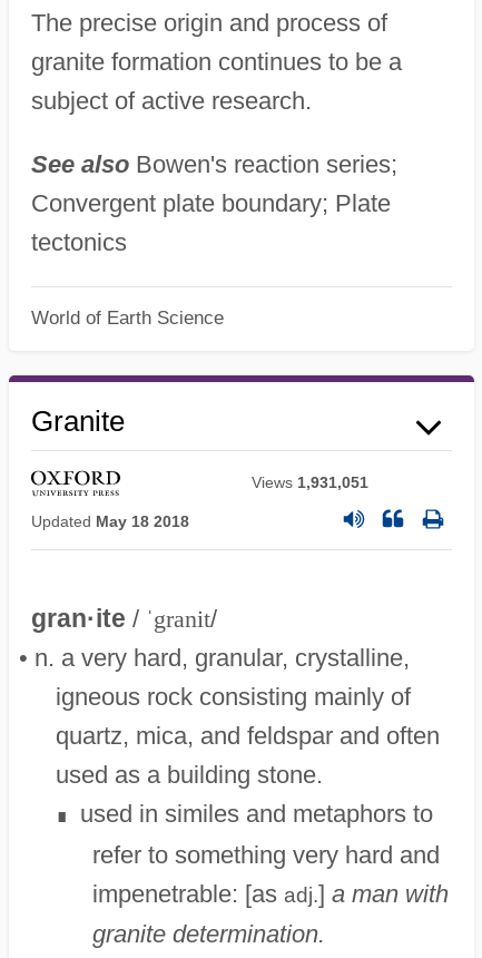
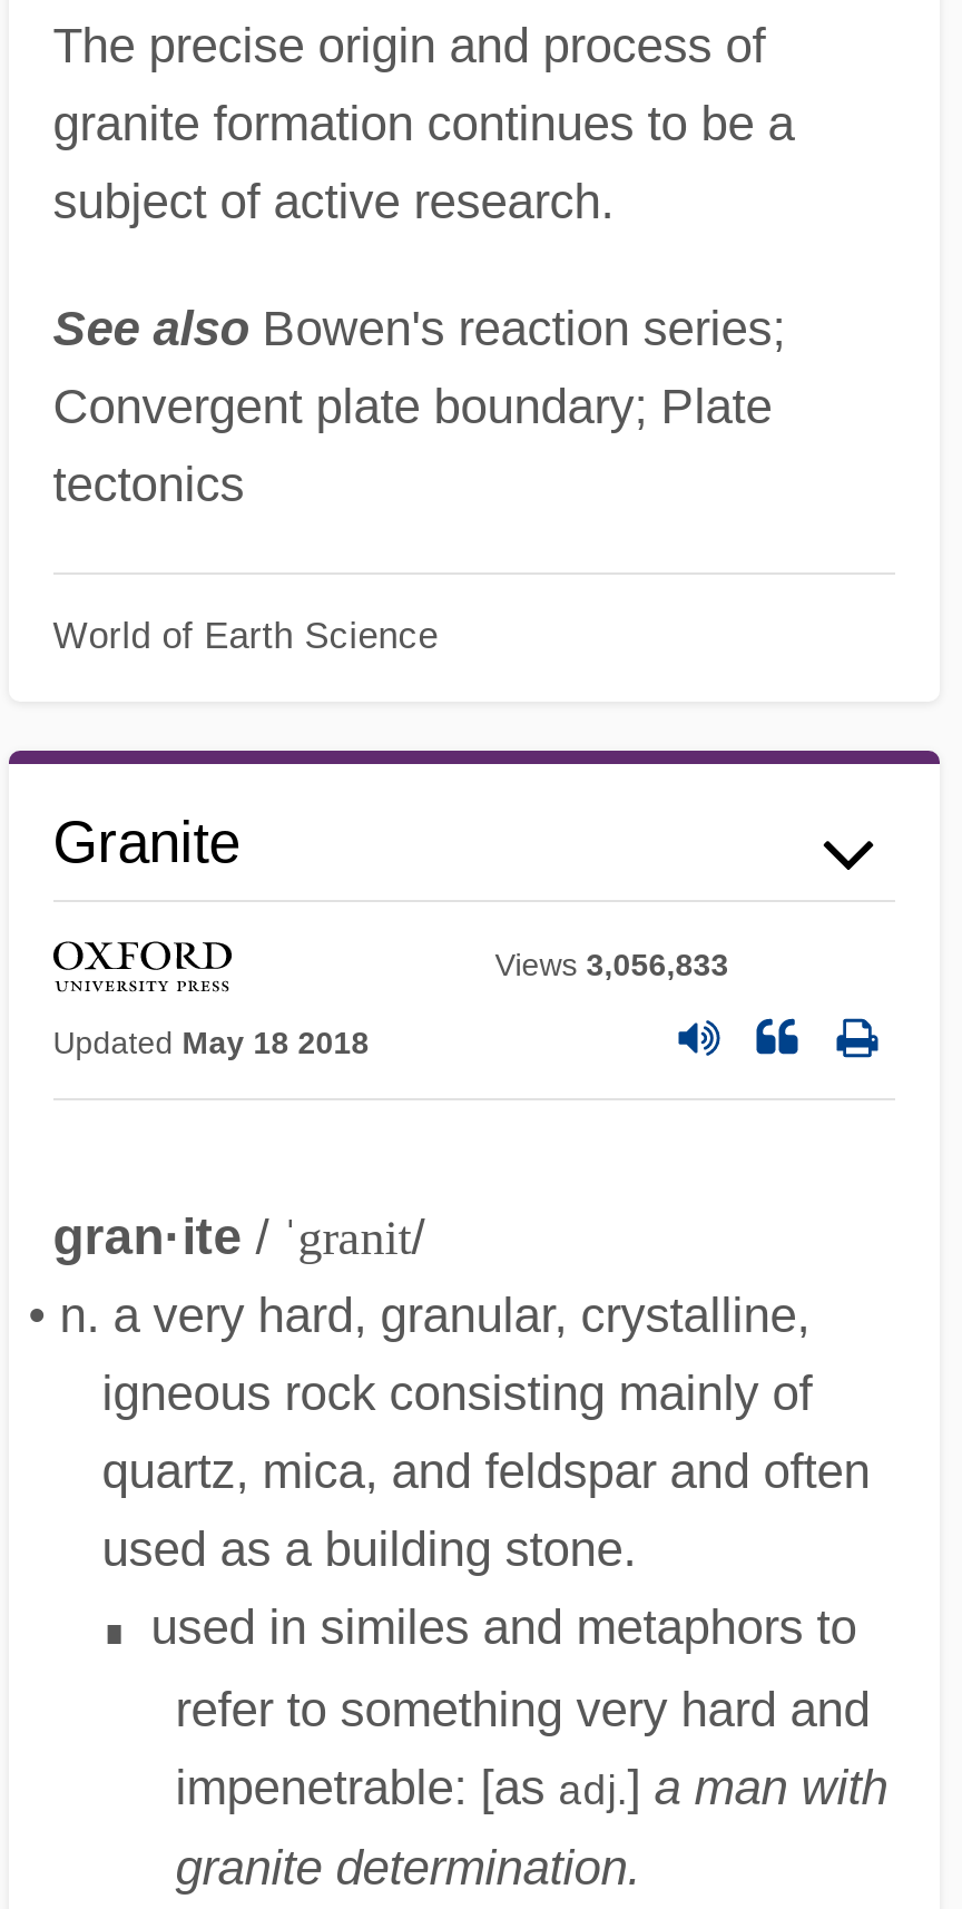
- Views 1,931,051
+ Views 3,056,833
